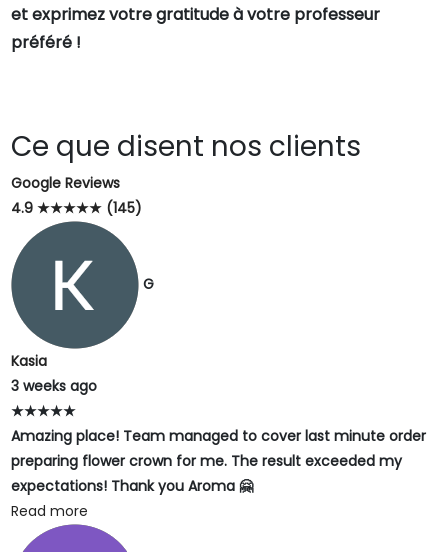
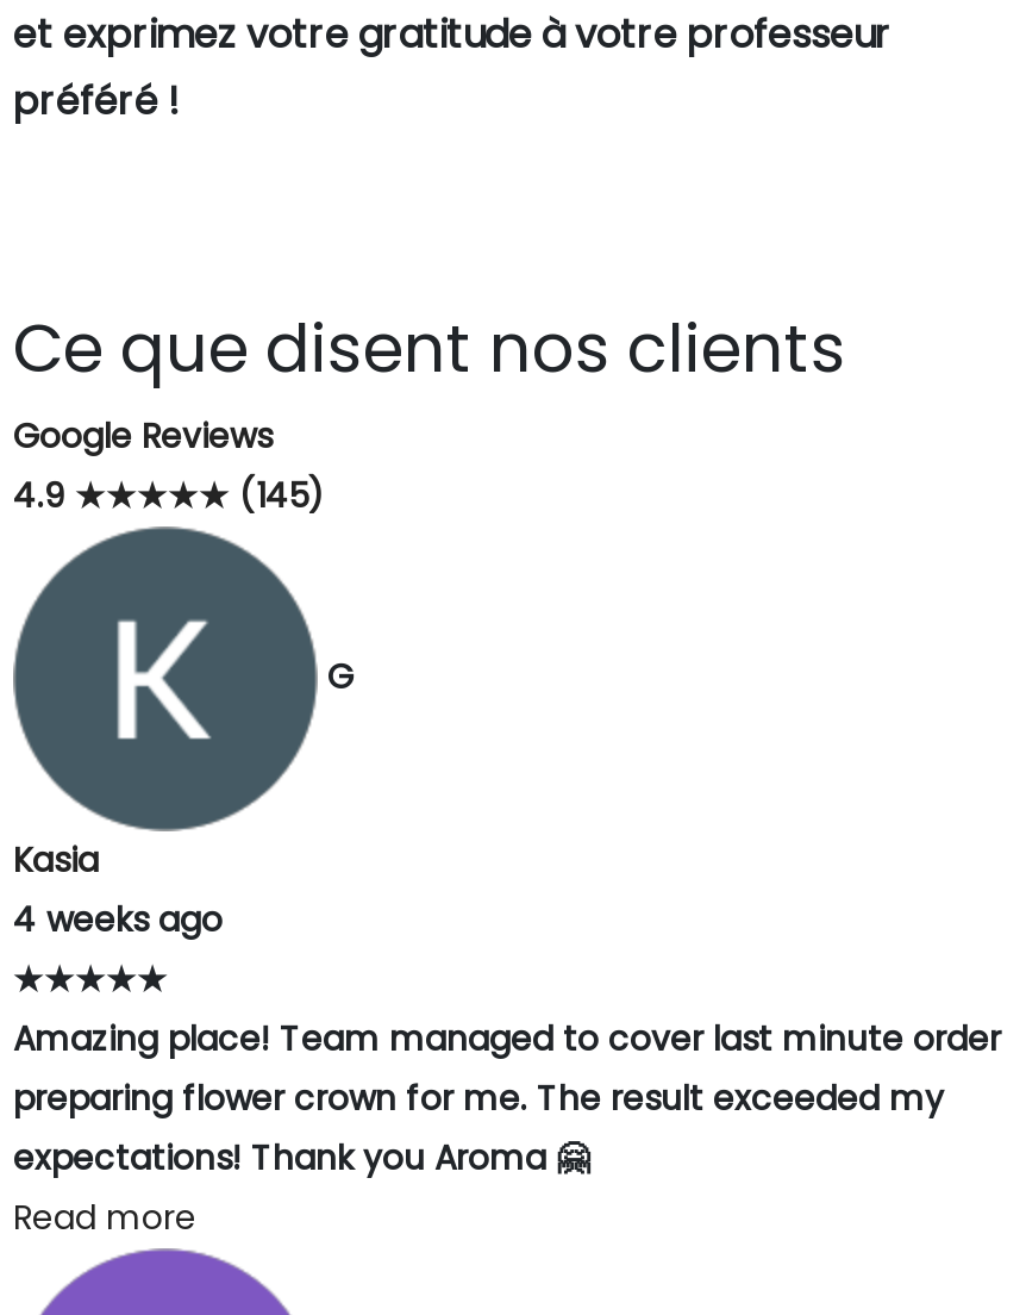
- 3 weeks ago
+ 4 weeks ago
